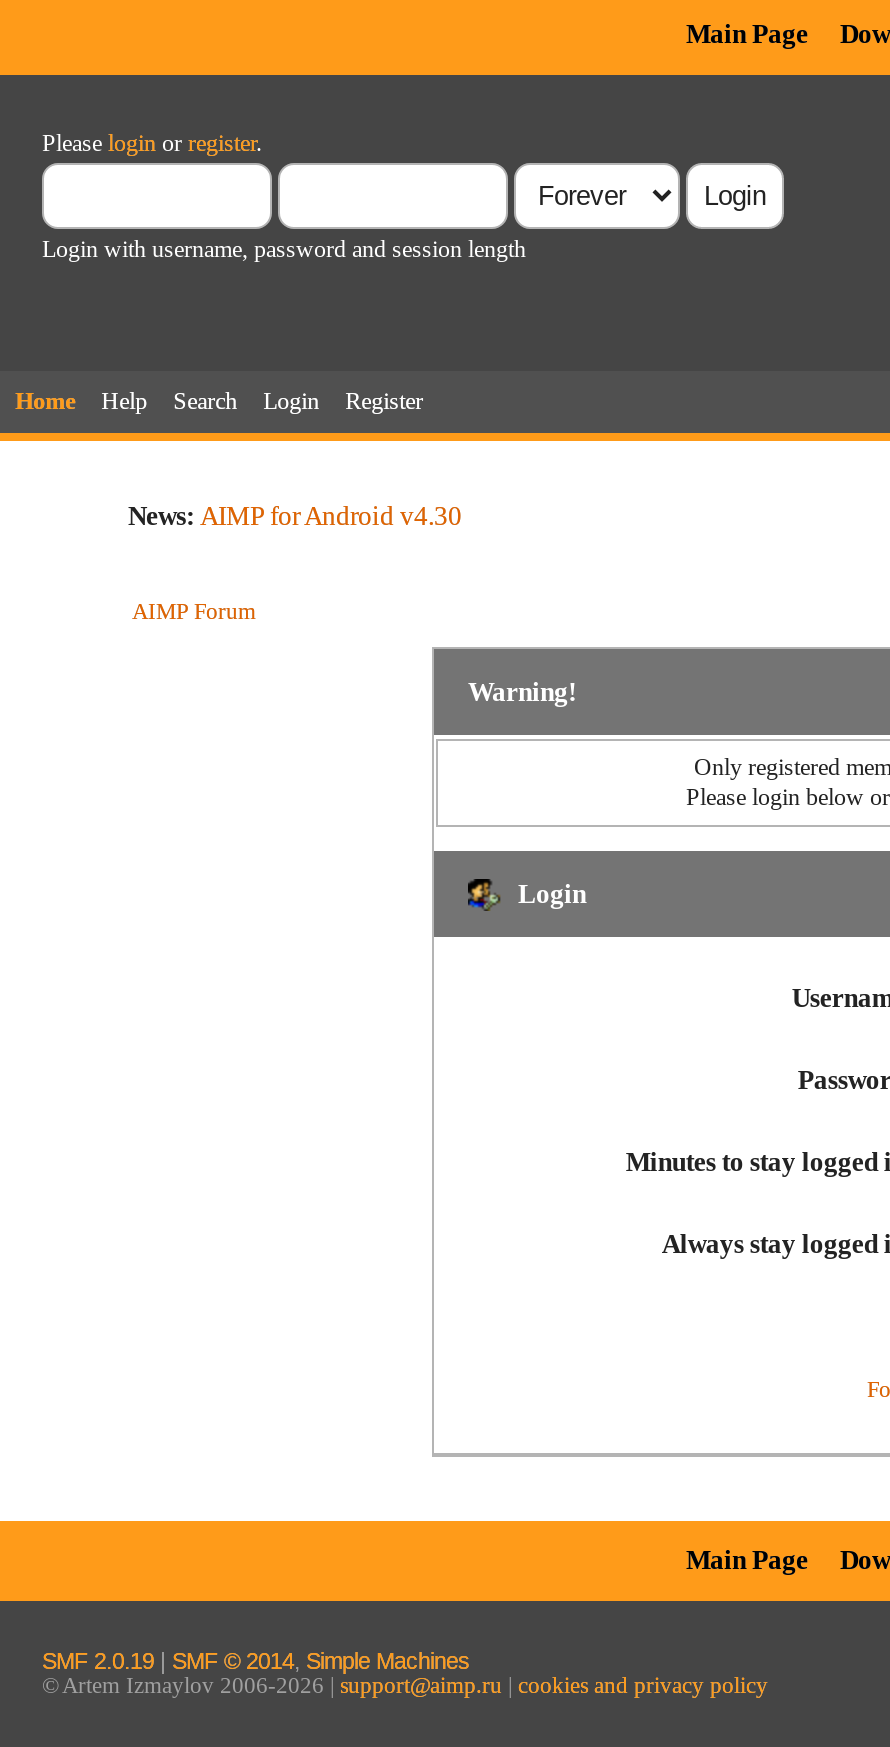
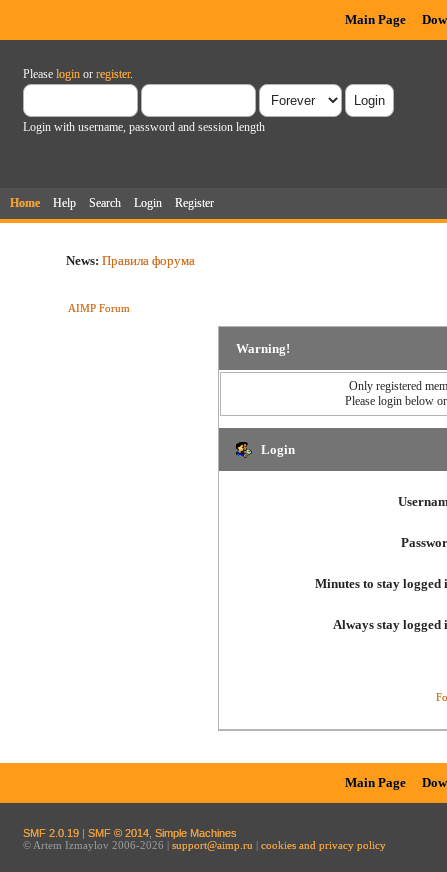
- News: AIMP for Android v4.30
+ News: Правила форума
